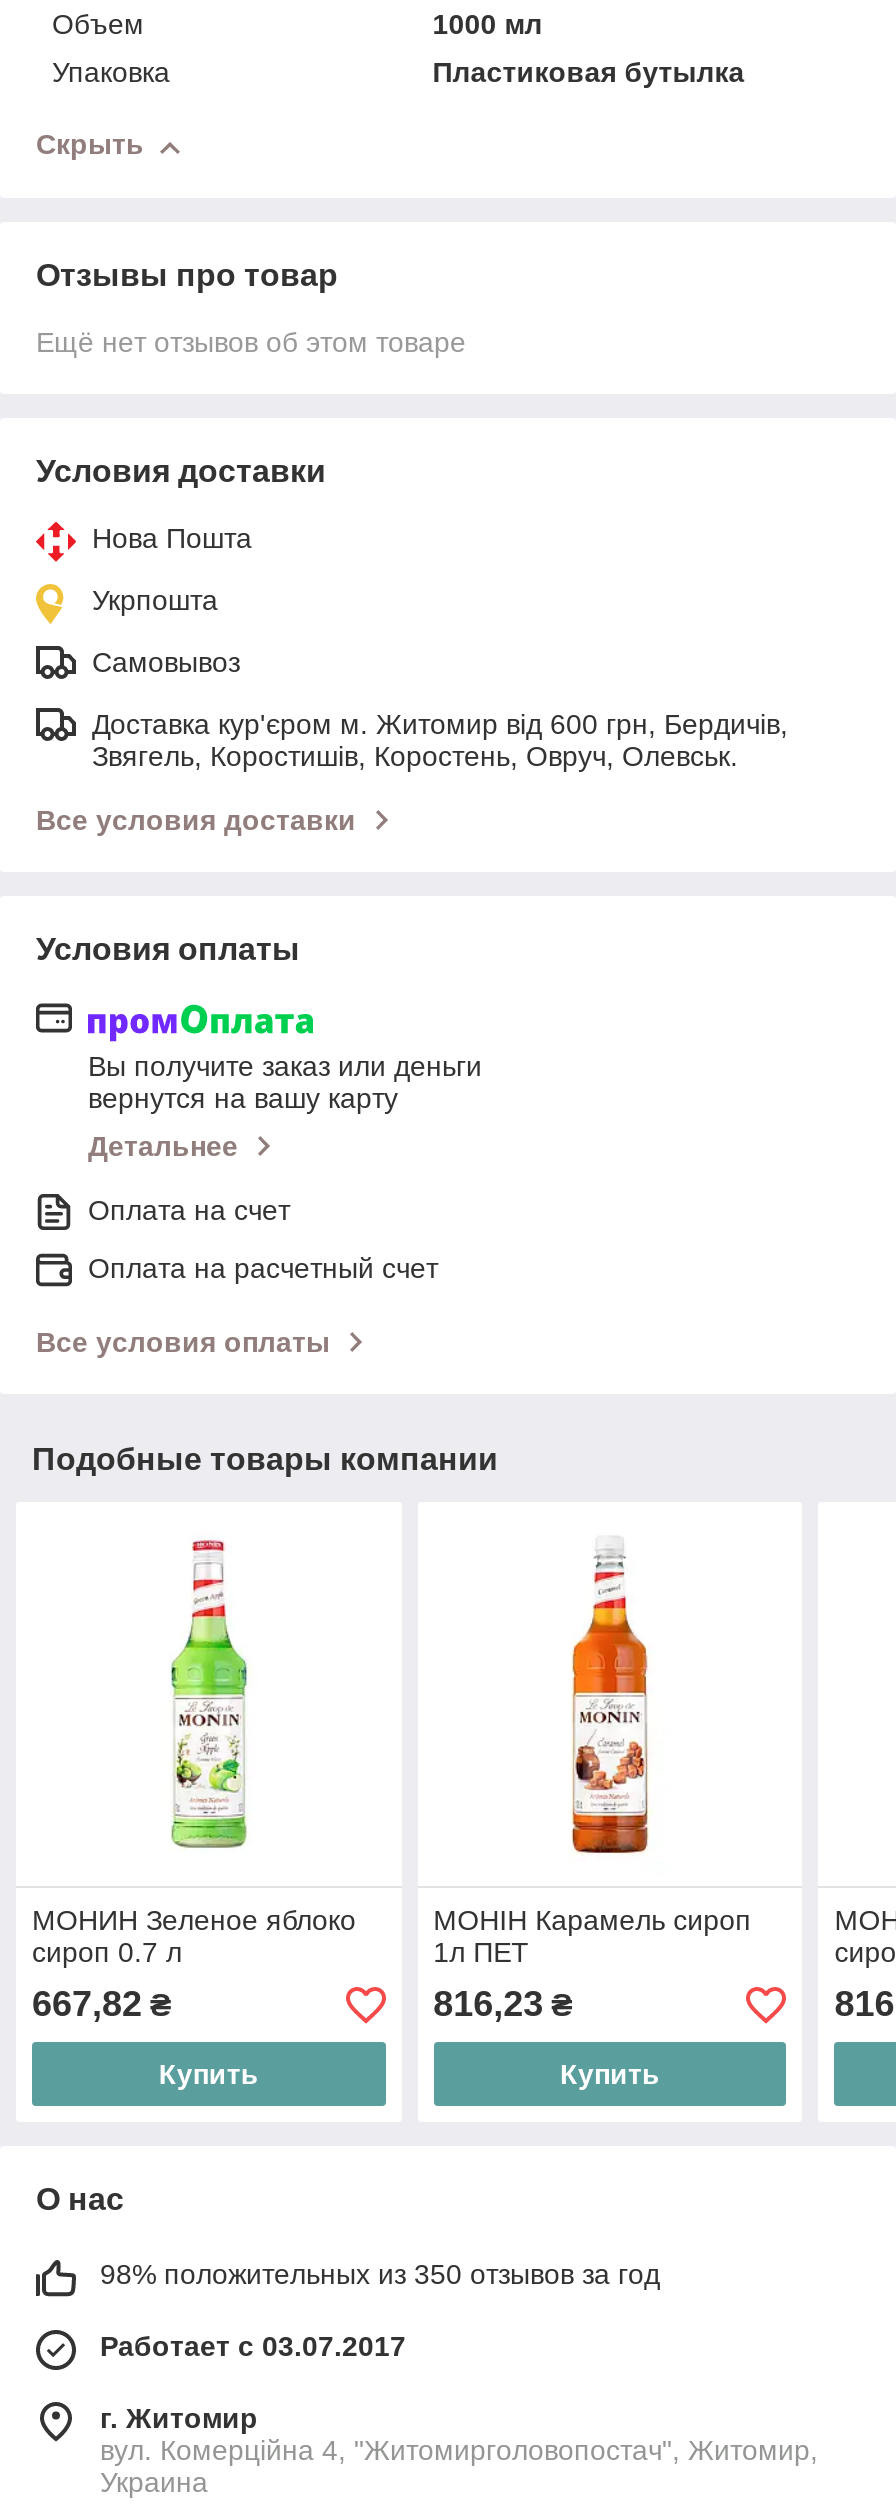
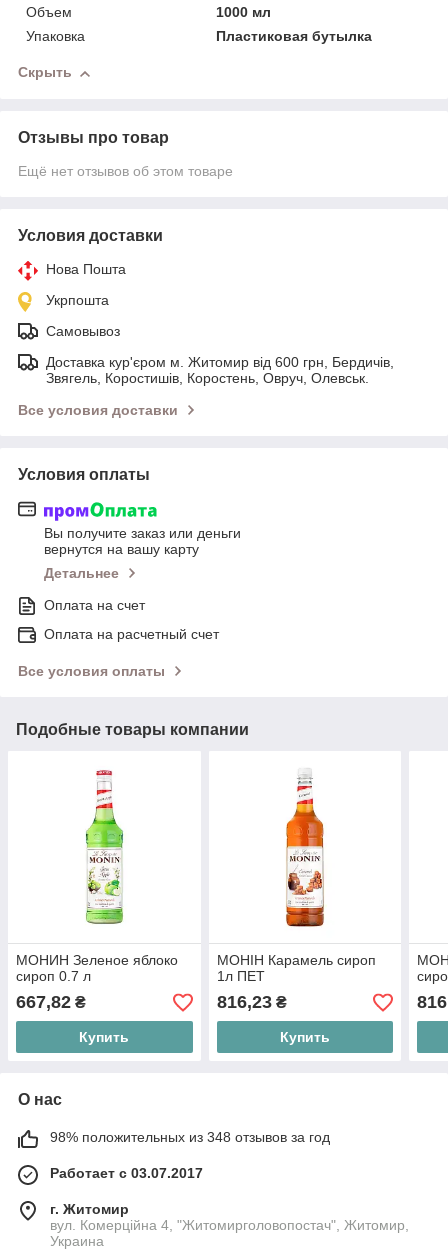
- 98% положительных из 350 отзывов за год
+ 98% положительных из 348 отзывов за год
